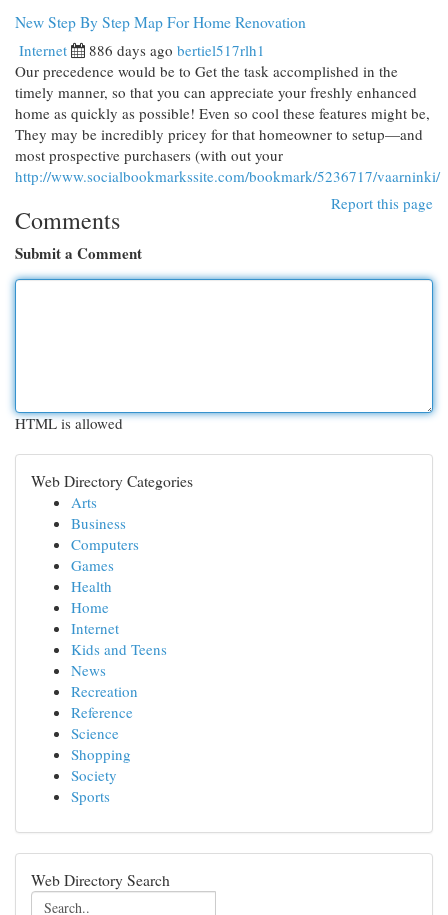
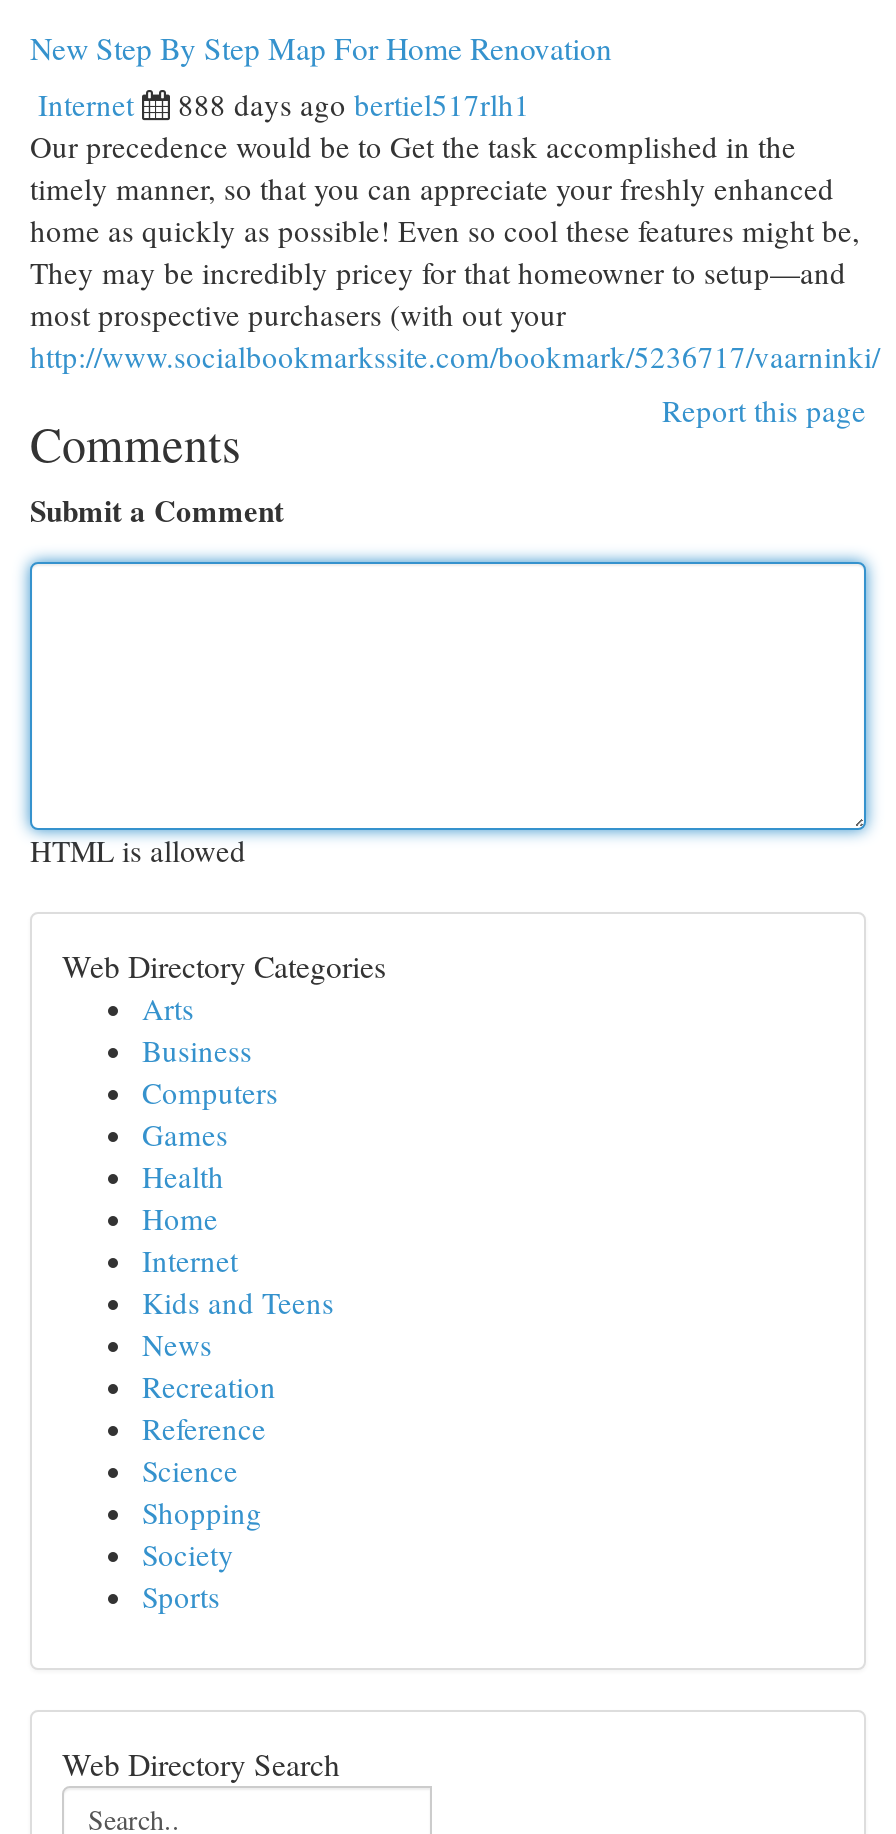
- 886 days ago bertiel517rlh1
+ 888 days ago bertiel517rlh1
